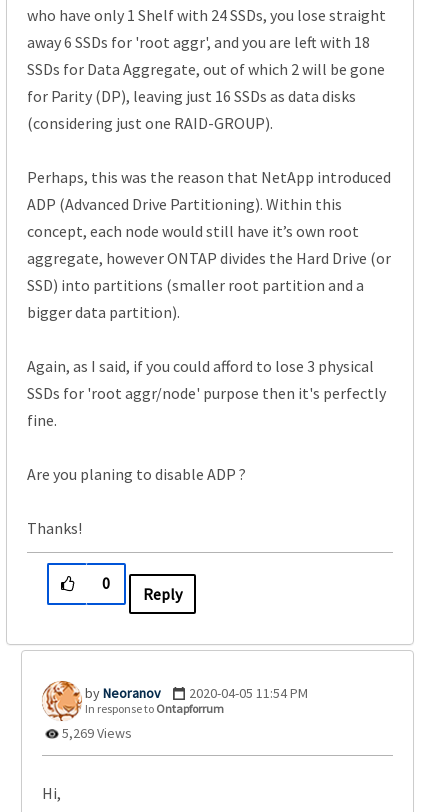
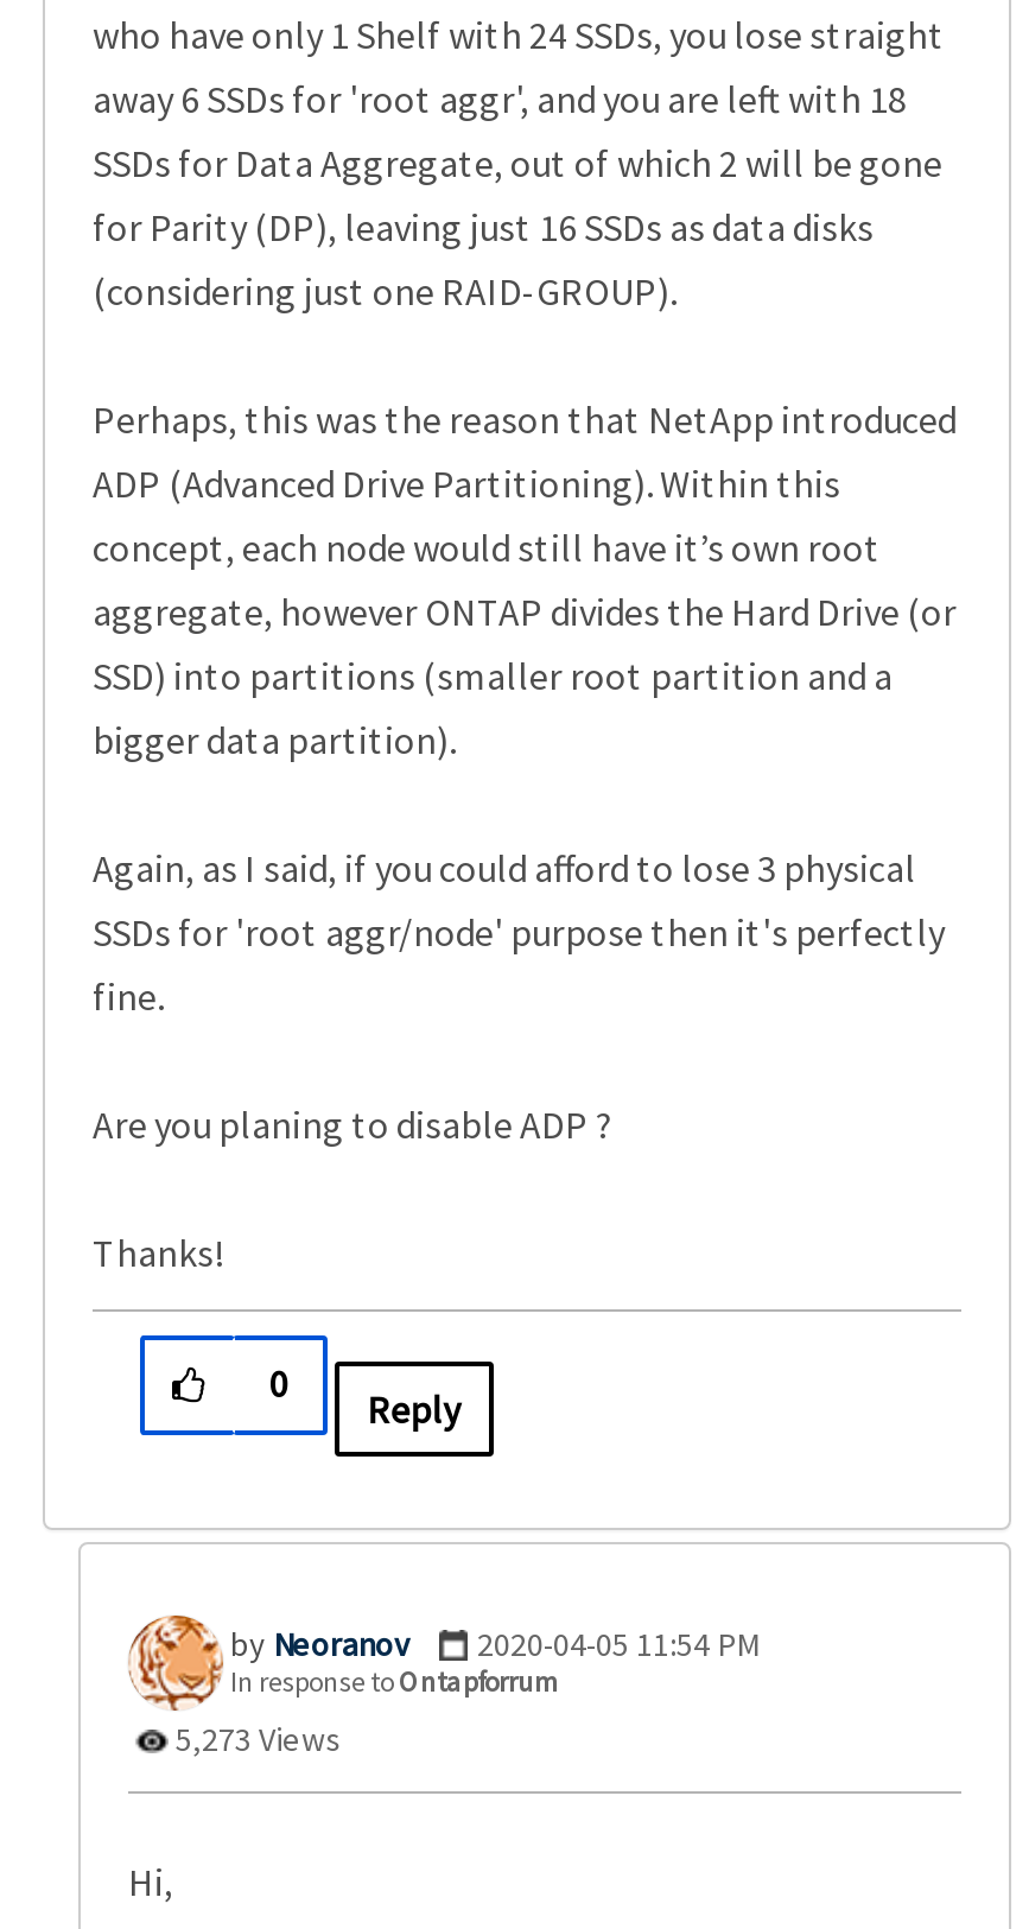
- 5,269 Views
+ 5,273 Views
